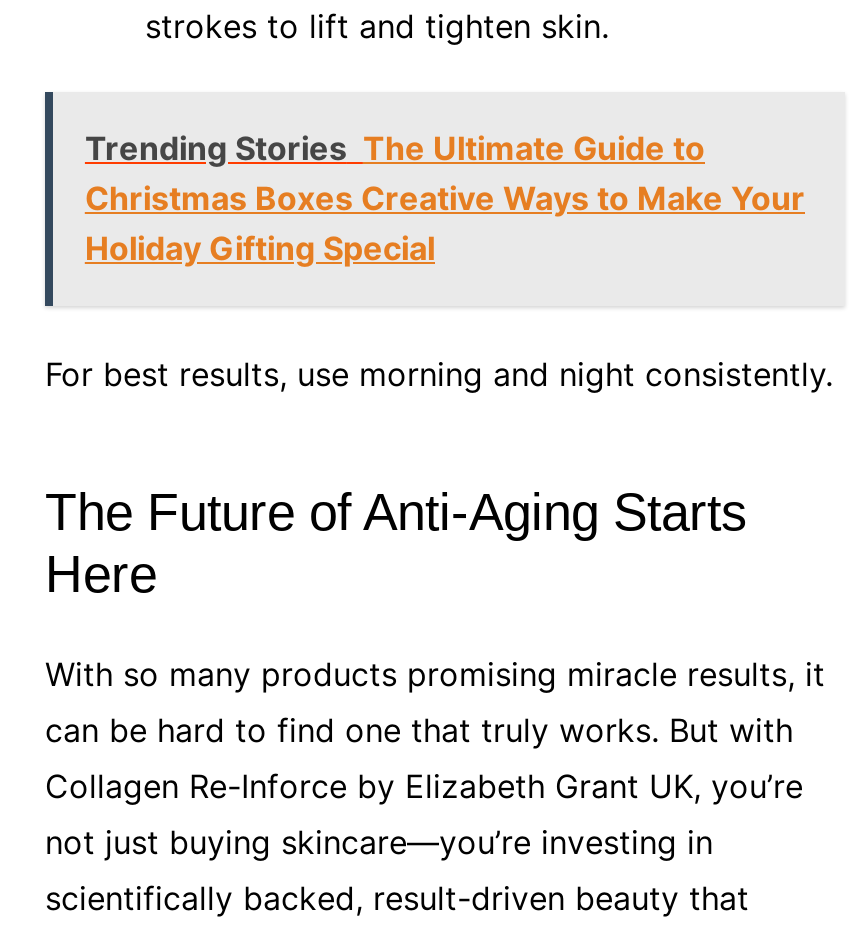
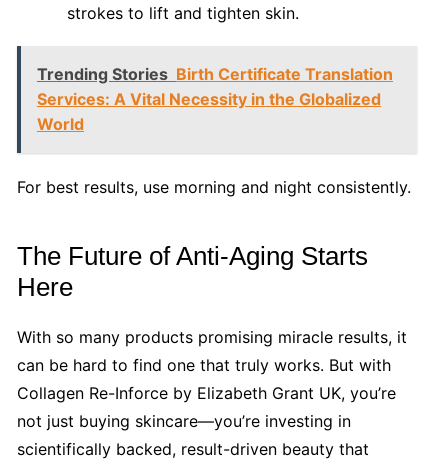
- Trending Stories The Ultimate Guide to
- Christmas Boxes Creative Ways to Make Your
- Holiday Gifting Special
+ Trending Stories Birth Certificate Translation
+ Services: A Vital Necessity in the Globalized
+ World
